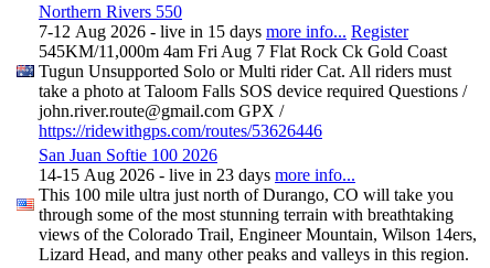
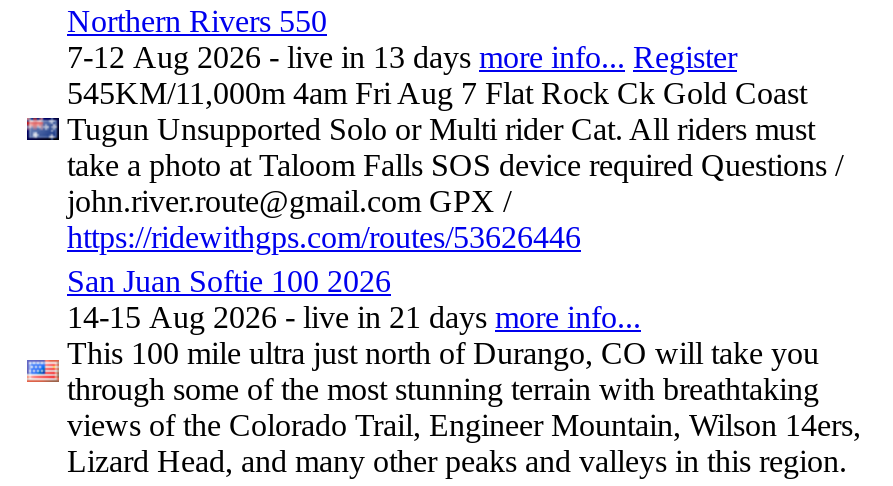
- 7‑12 Aug 2026 - live in 15 days more info... Register
+ 7‑12 Aug 2026 - live in 13 days more info... Register

- 14‑15 Aug 2026 - live in 23 days more info...
+ 14‑15 Aug 2026 - live in 21 days more info...
